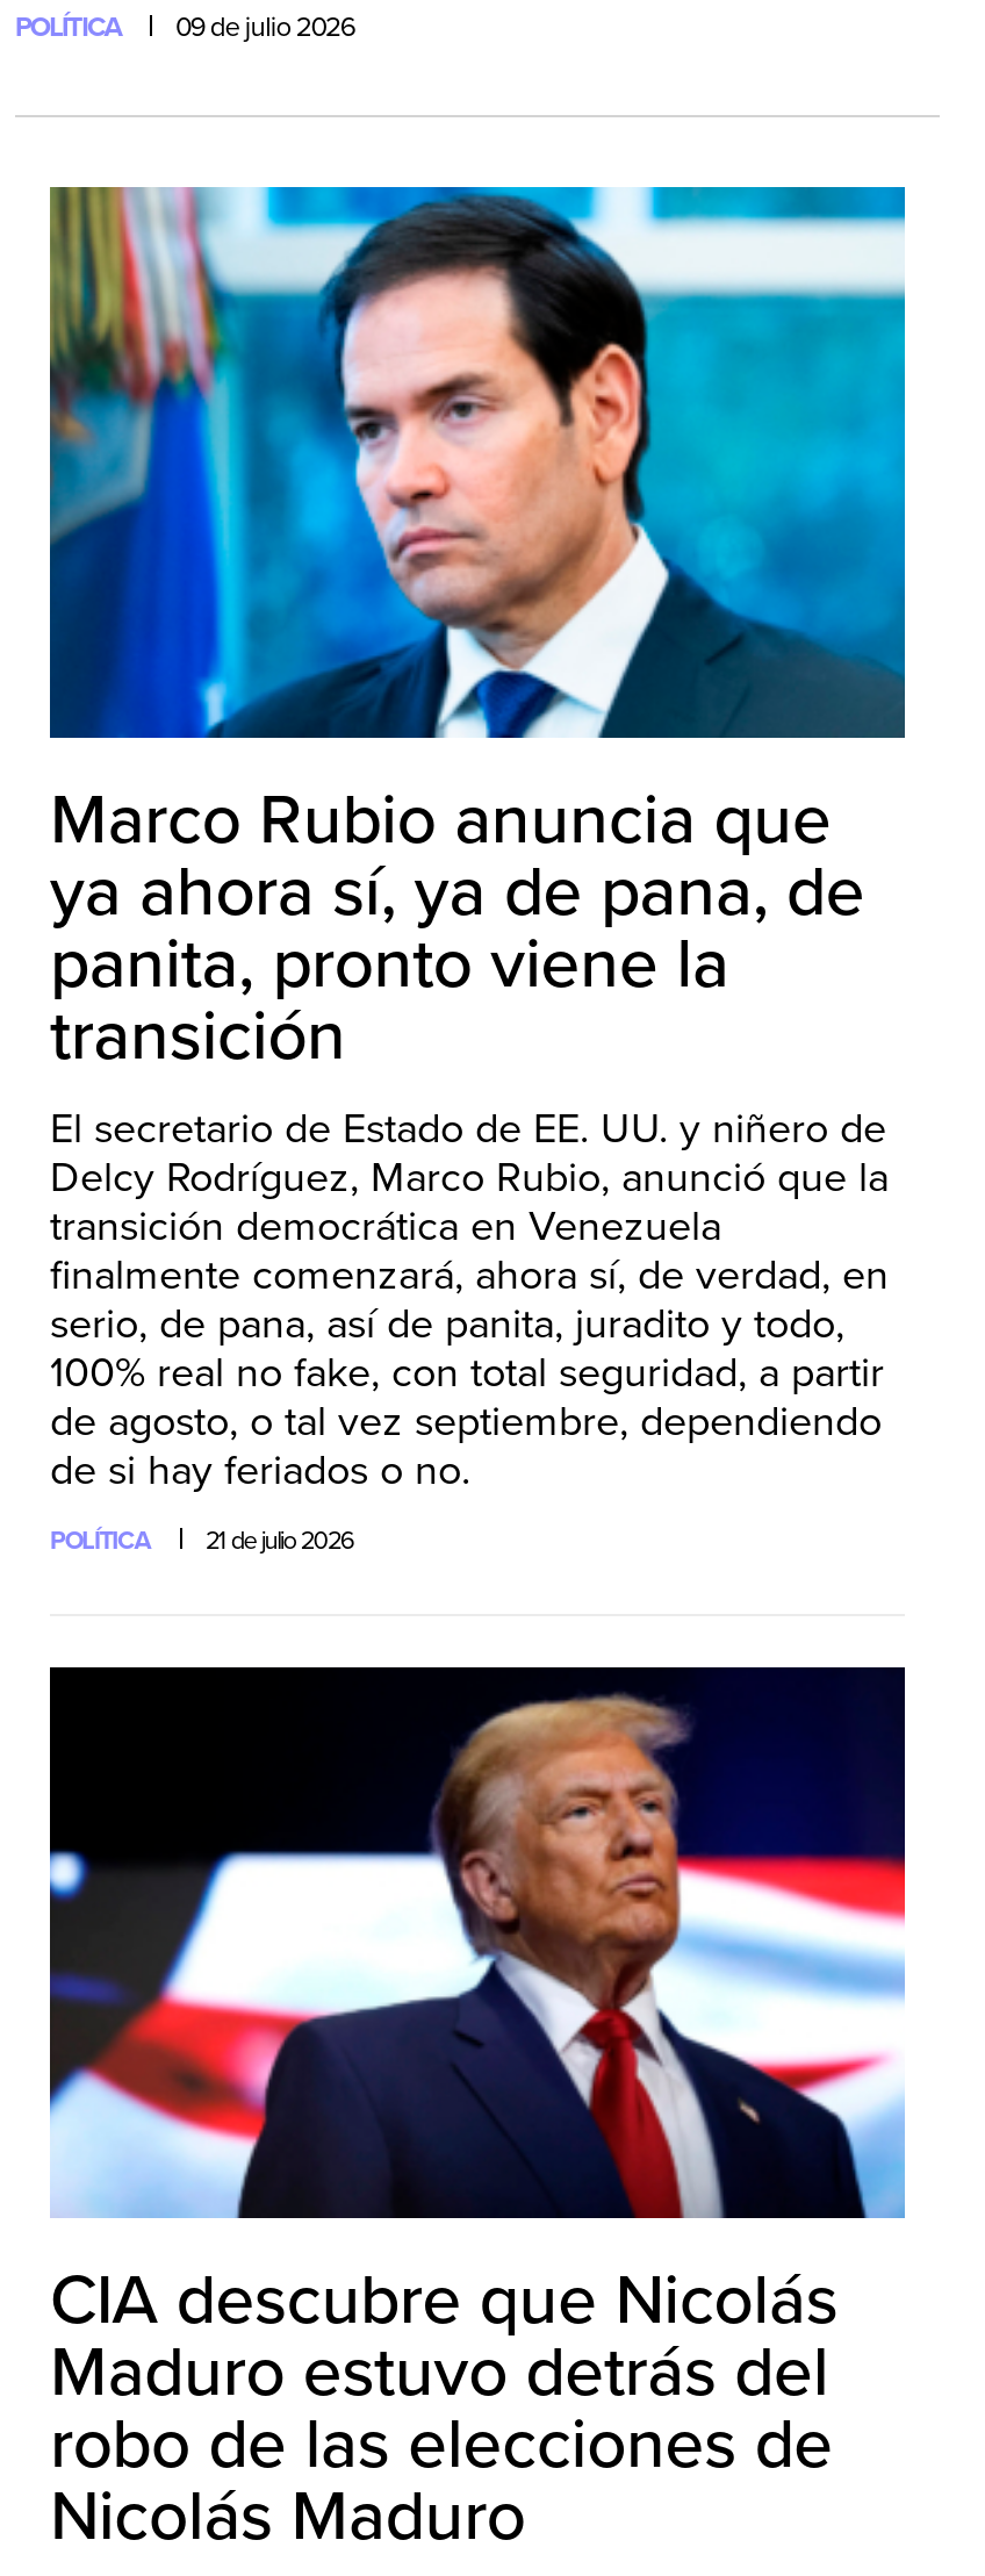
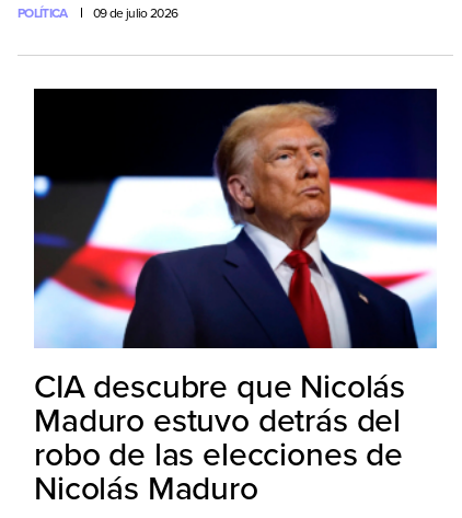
- [image]
- Marco Rubio anuncia que
- ya ahora sí, ya de pana, de
- panita, pronto viene la
- transición
- El secretario de Estado de EE. UU. y niñero de
- Delcy Rodríguez, Marco Rubio, anunció que la
- transición democrática en Venezuela
- finalmente comenzará, ahora sí, de verdad, en
- serio, de pana, así de panita, juradito y todo,
- 100% real no fake, con total seguridad, a partir
- de agosto, o tal vez septiembre, dependiendo
- de si hay feriados o no.
- POLÍTICA
- 21 de julio 2026
